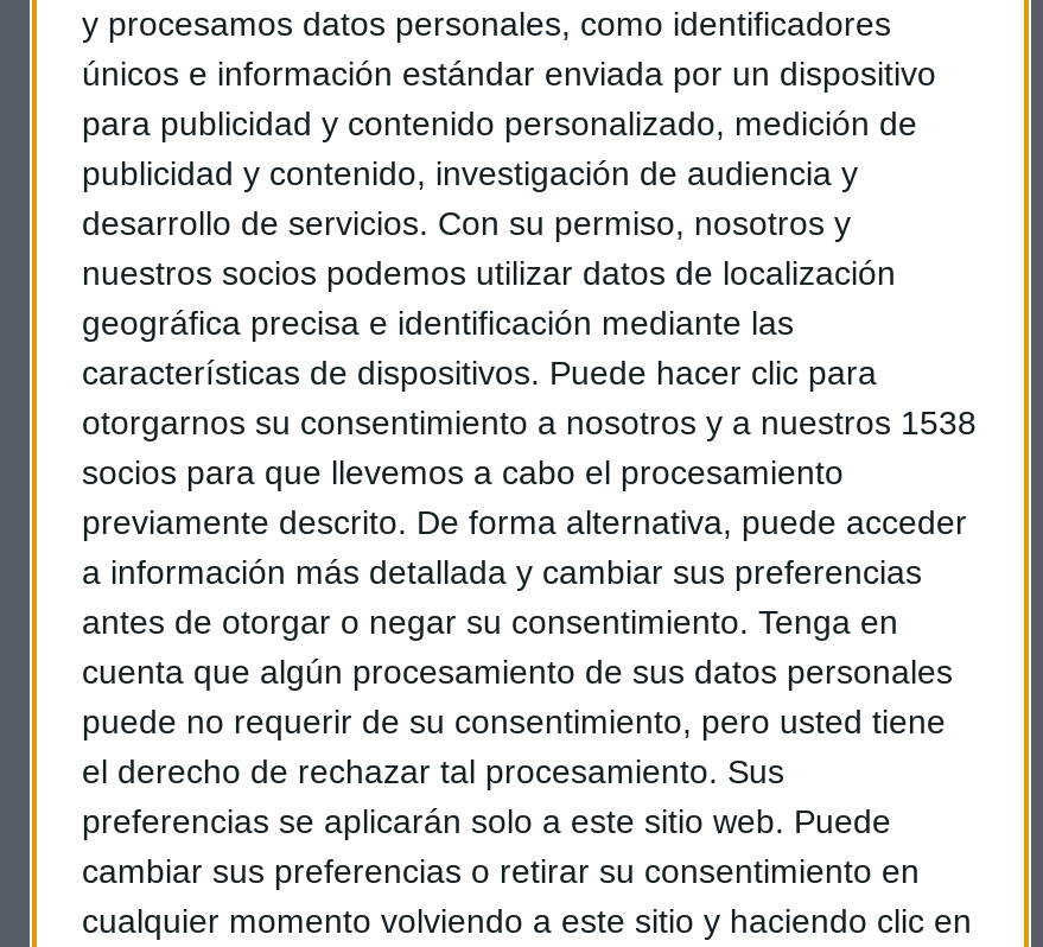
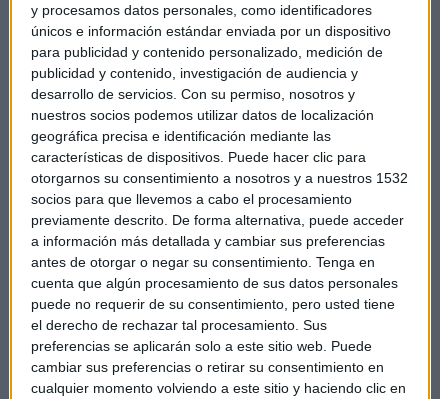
- otorgarnos su consentimiento a nosotros y a nuestros 1538
+ otorgarnos su consentimiento a nosotros y a nuestros 1532
